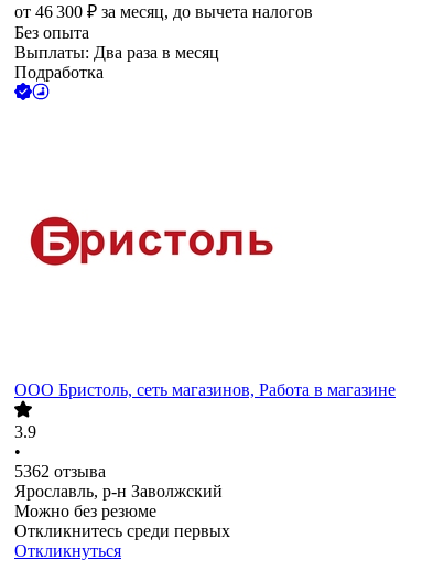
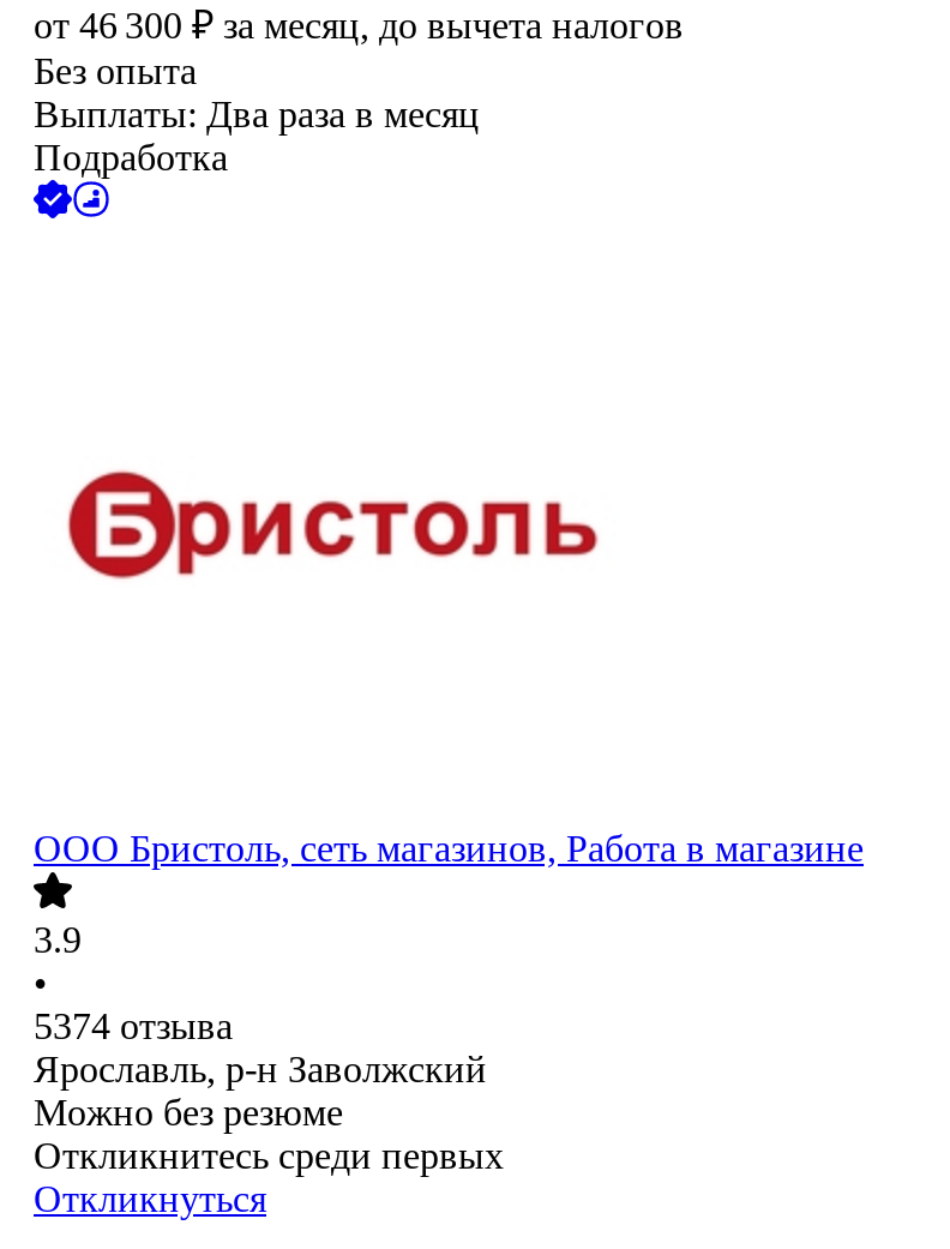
- 5362 отзыва
+ 5374 отзыва
